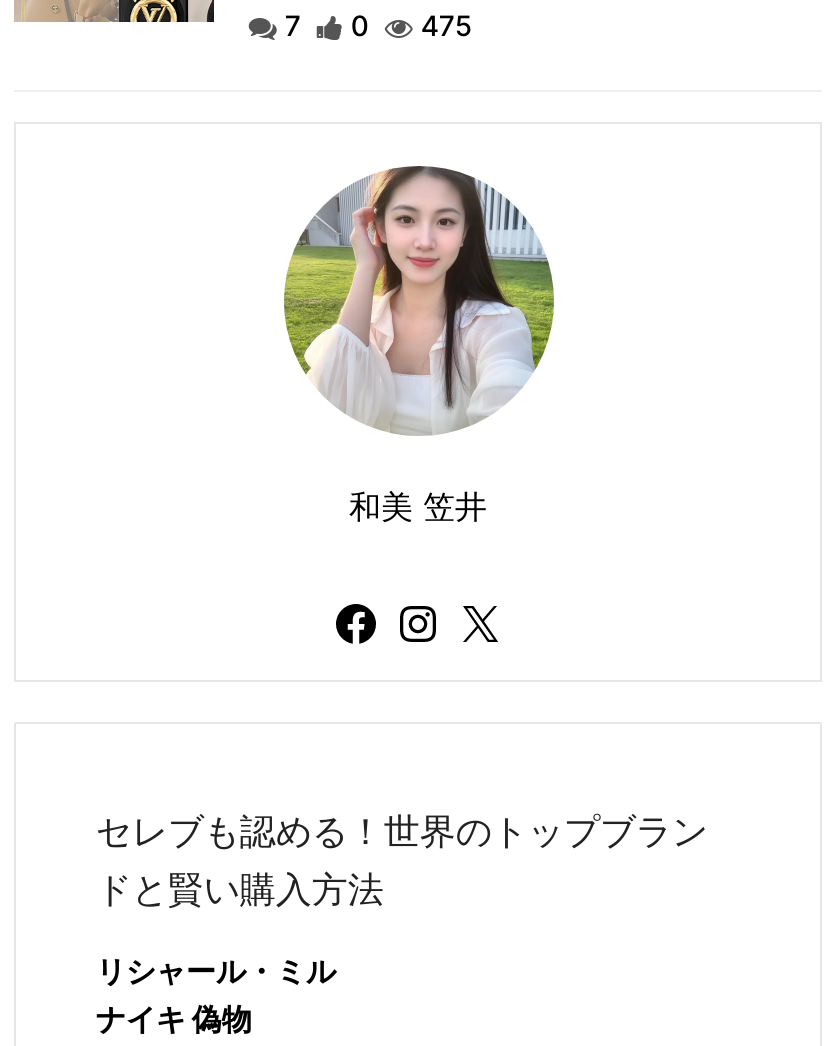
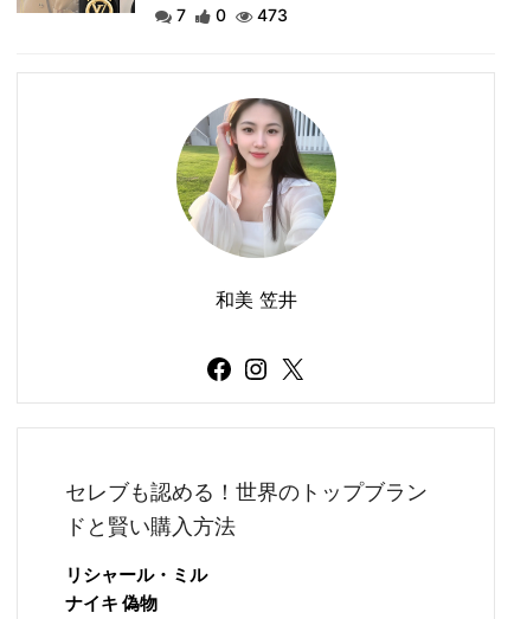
- 7 0 475
+ 7 0 473
